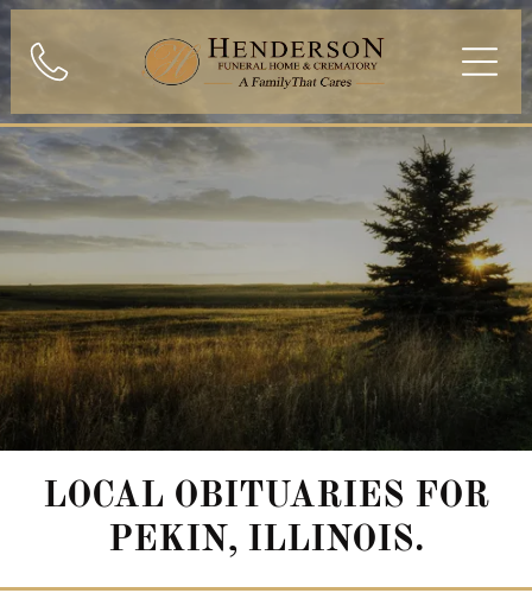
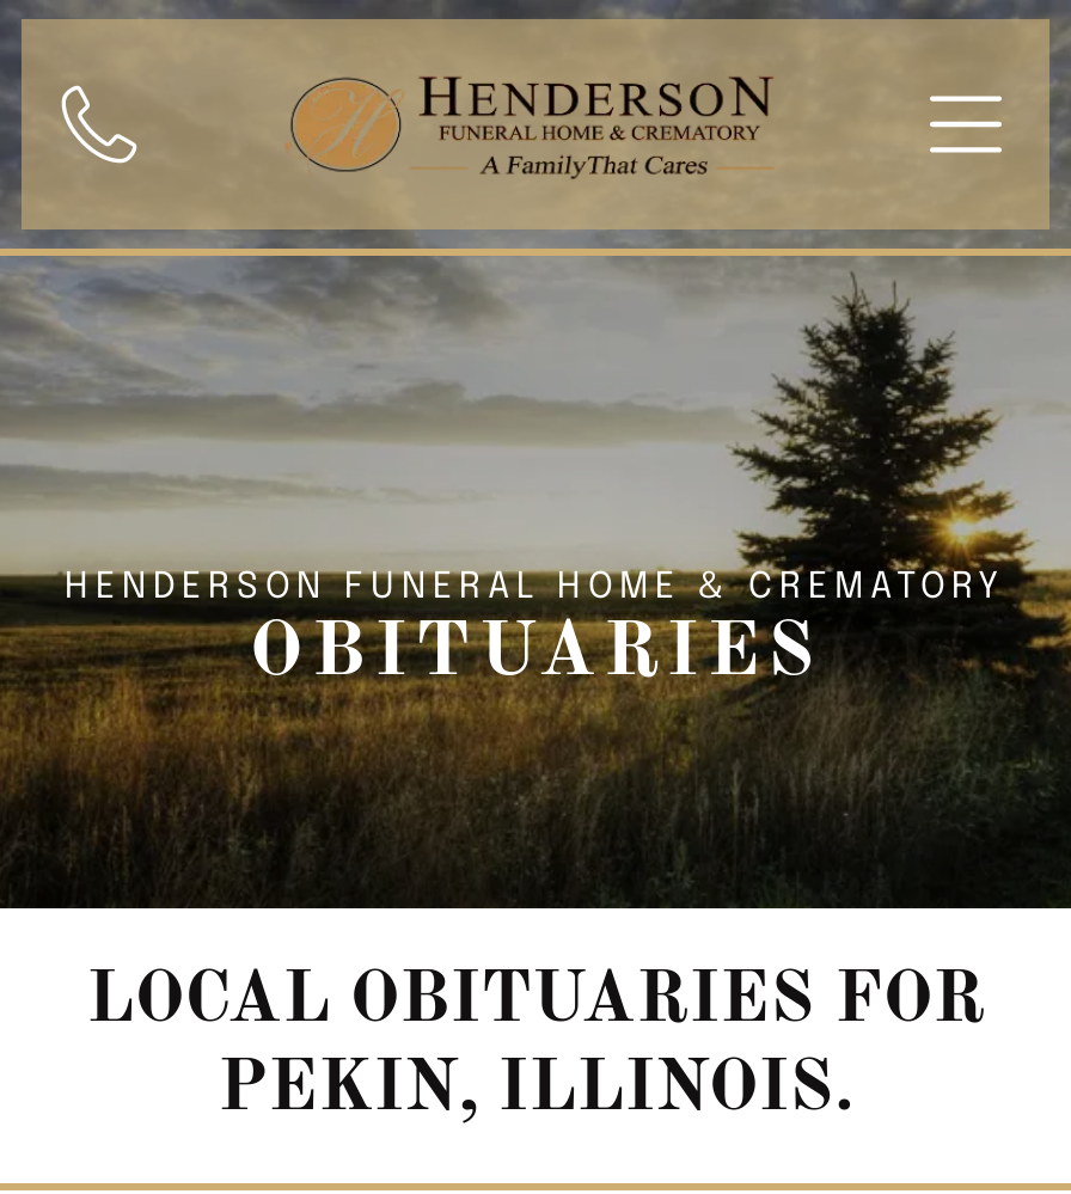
+ HENDERSON FUNERAL HOME & CREMATORY
+ OBITUARIES
